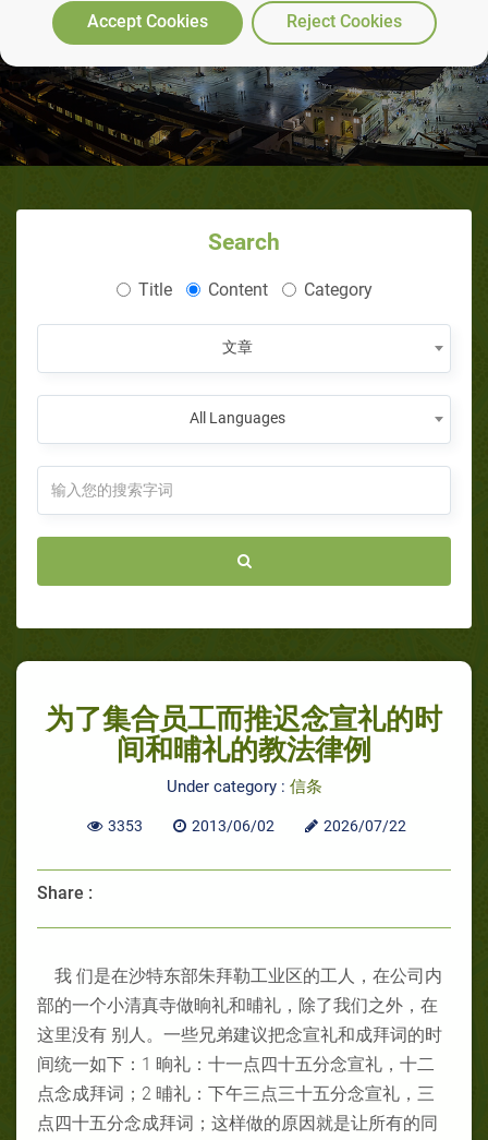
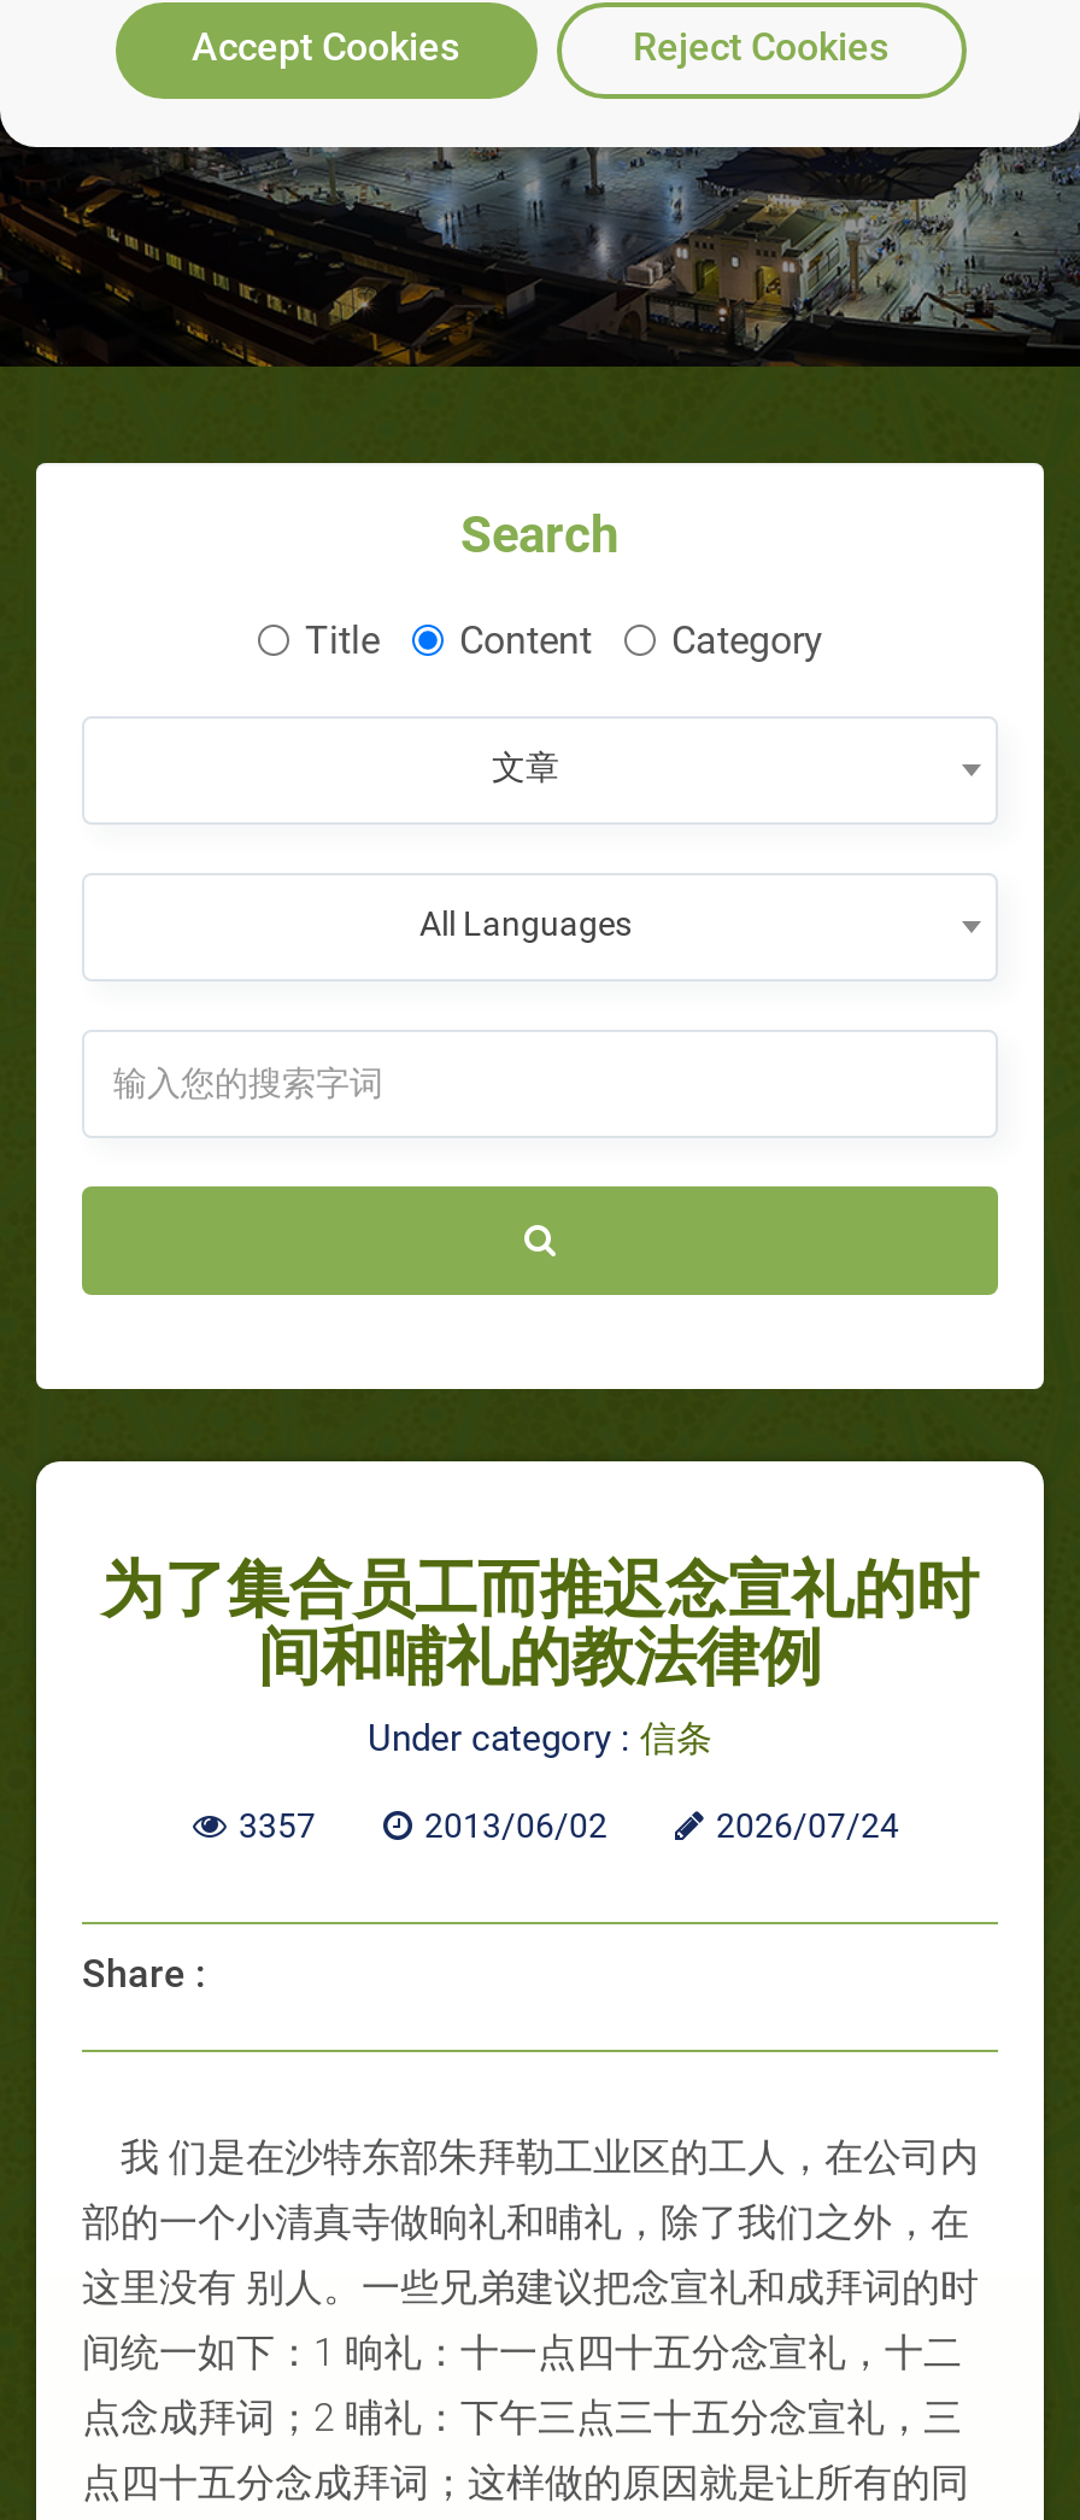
- 3353
+ 3357

- 2026/07/22
+ 2026/07/24
